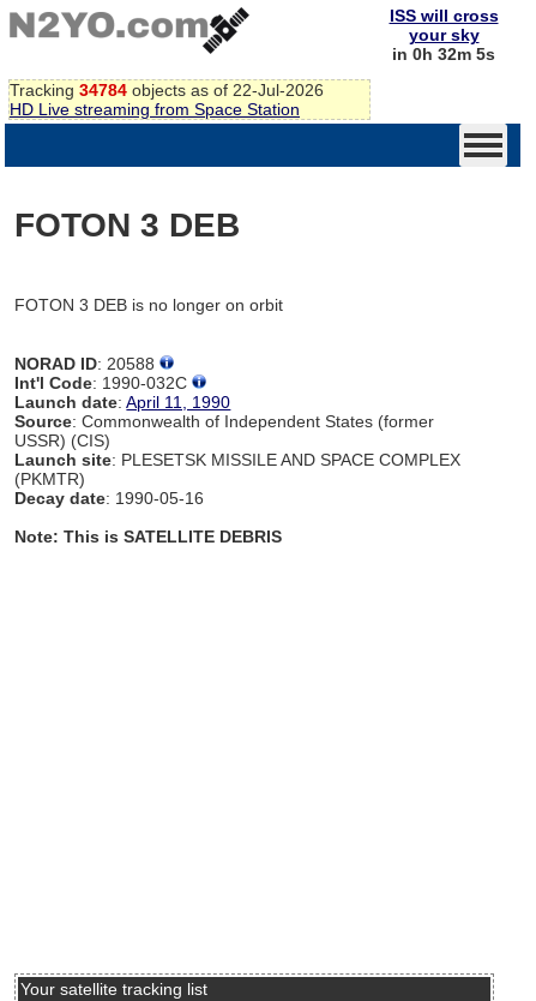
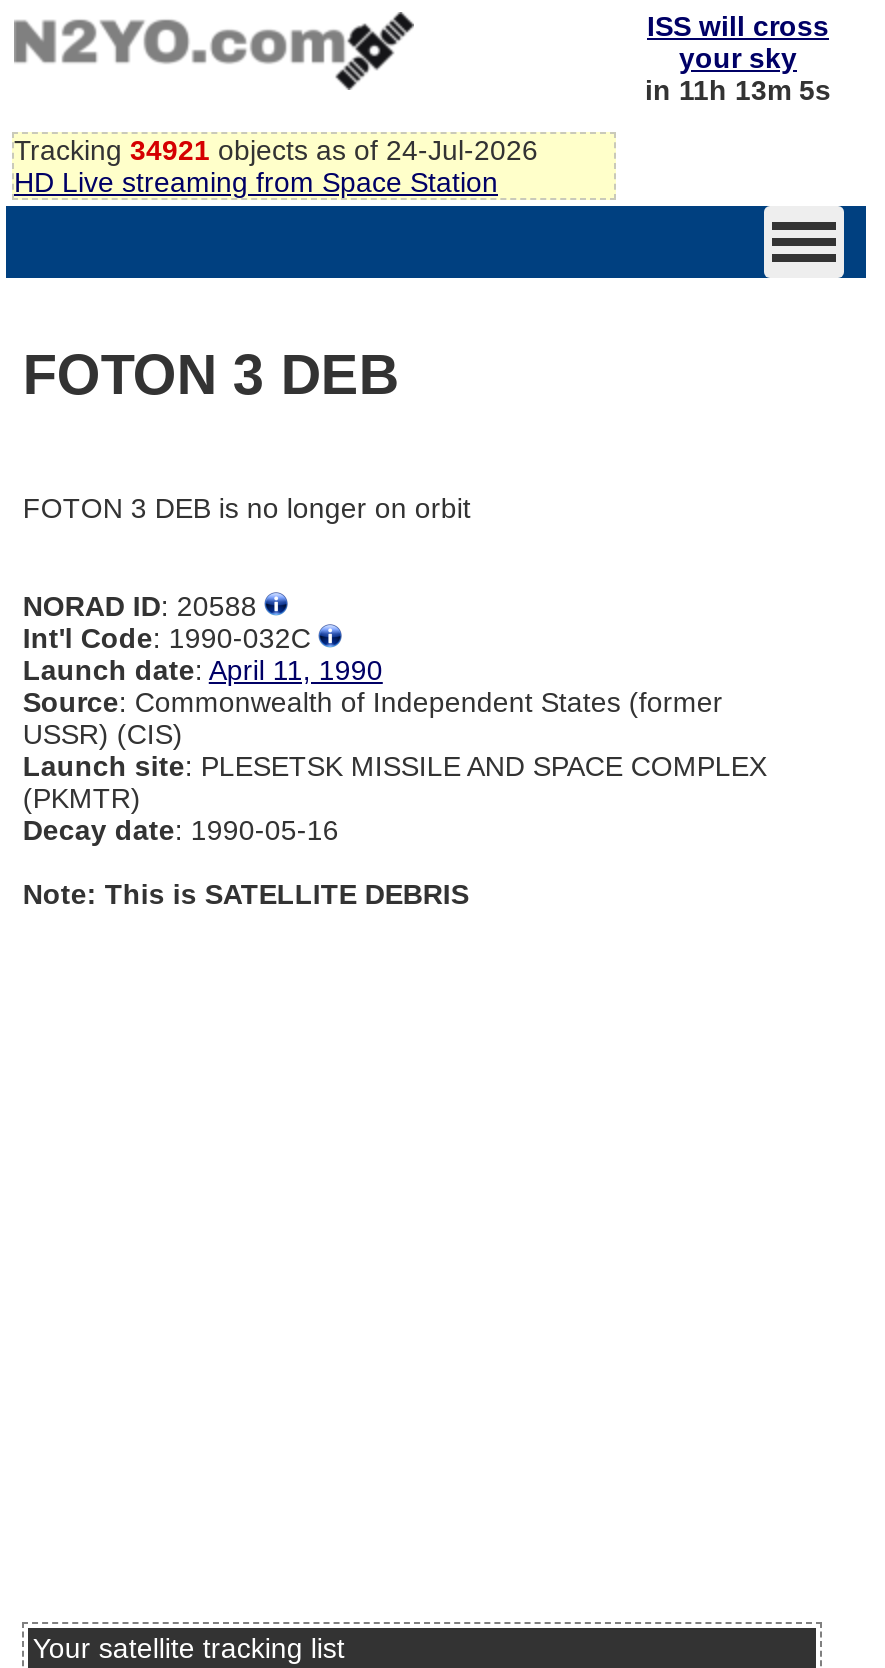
- in 0h 32m 5s
+ in 11h 13m 5s

- Tracking 34784 objects as of 22-Jul-2026
+ Tracking 34921 objects as of 24-Jul-2026
